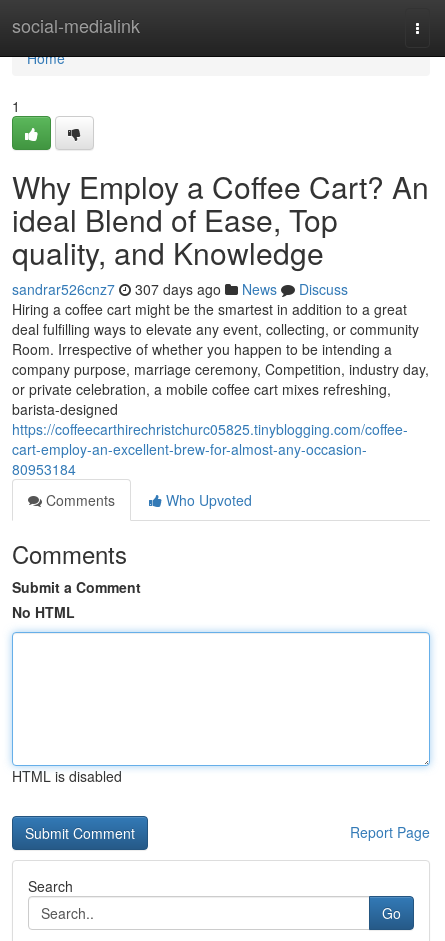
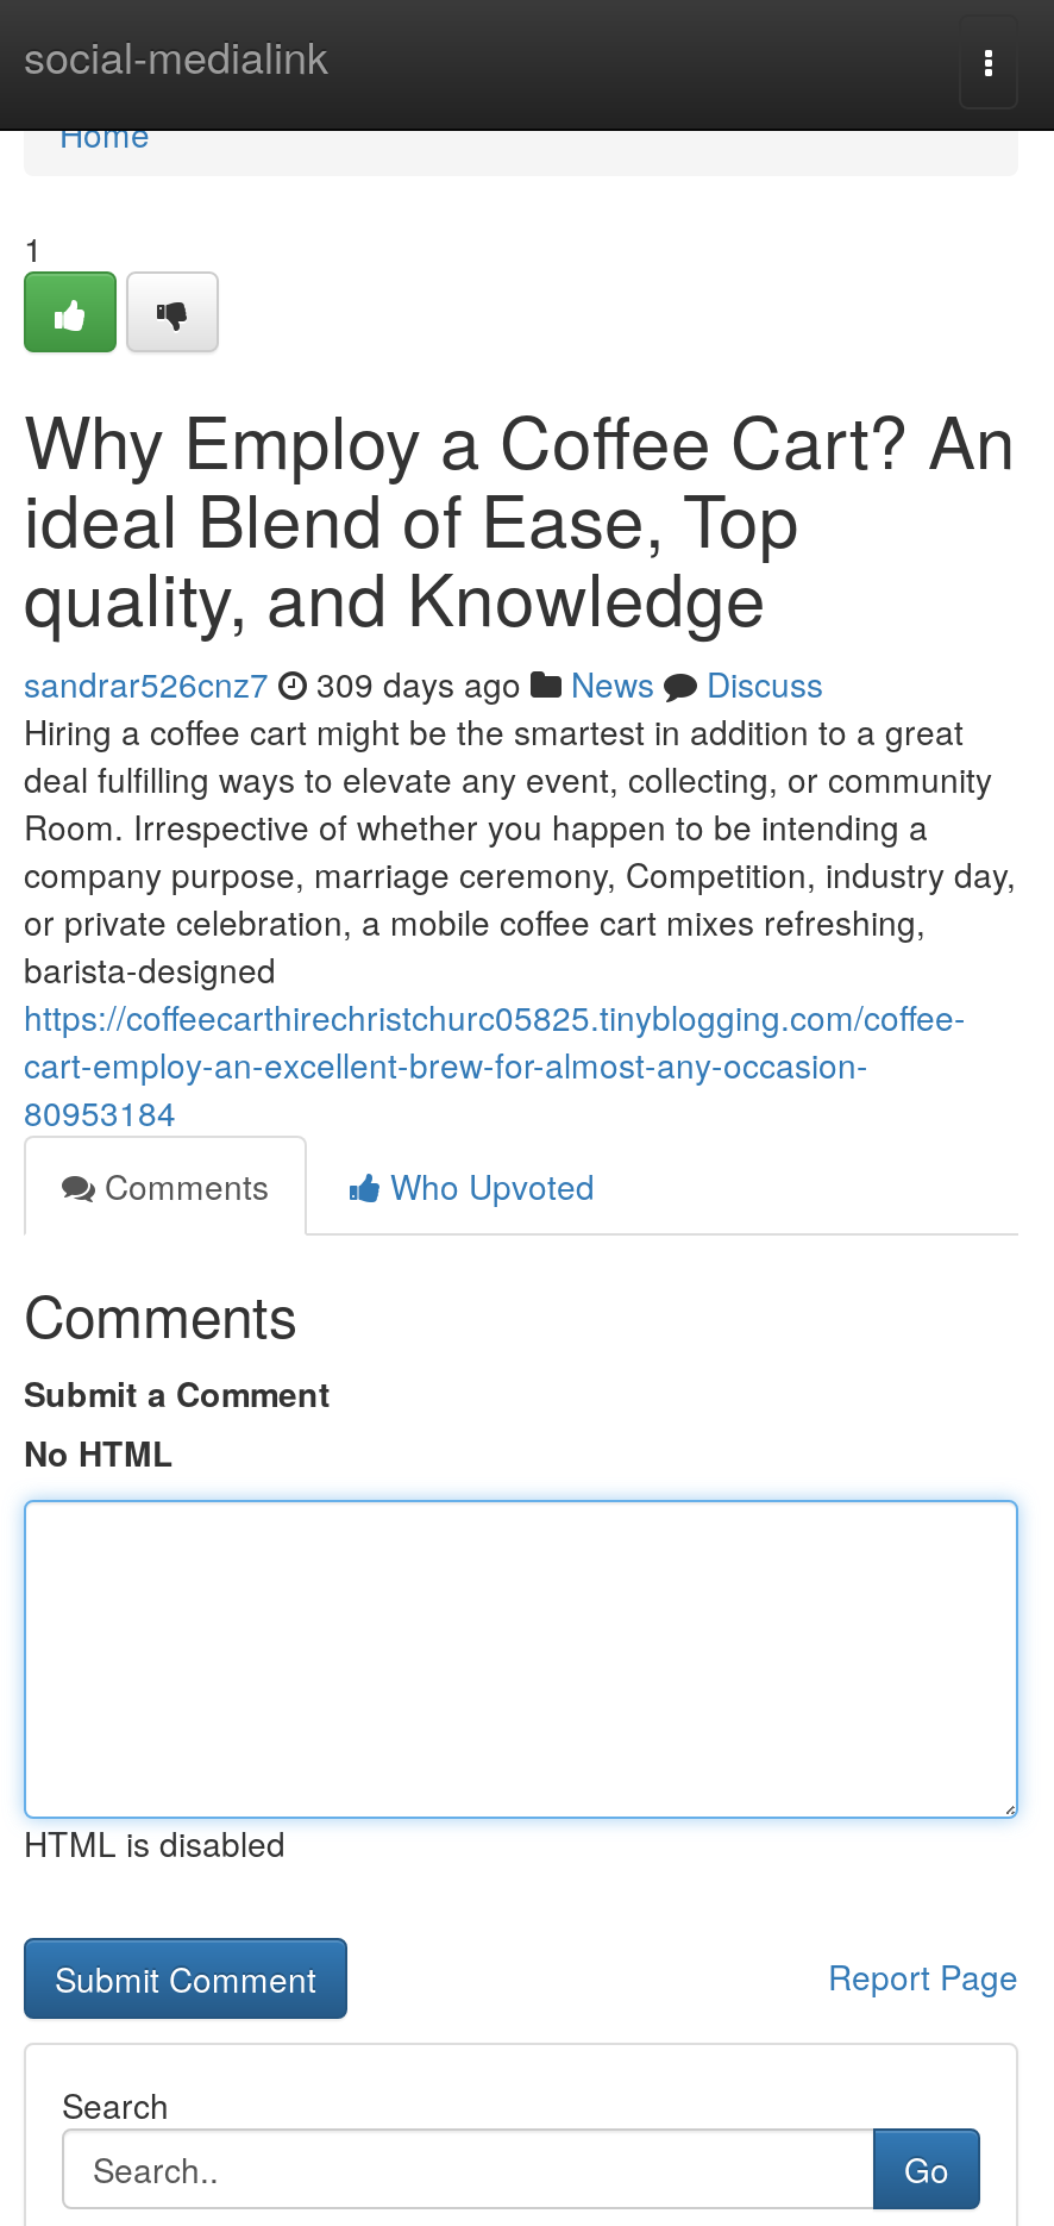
- sandrar526cnz7 307 days ago News Discuss
+ sandrar526cnz7 309 days ago News Discuss
